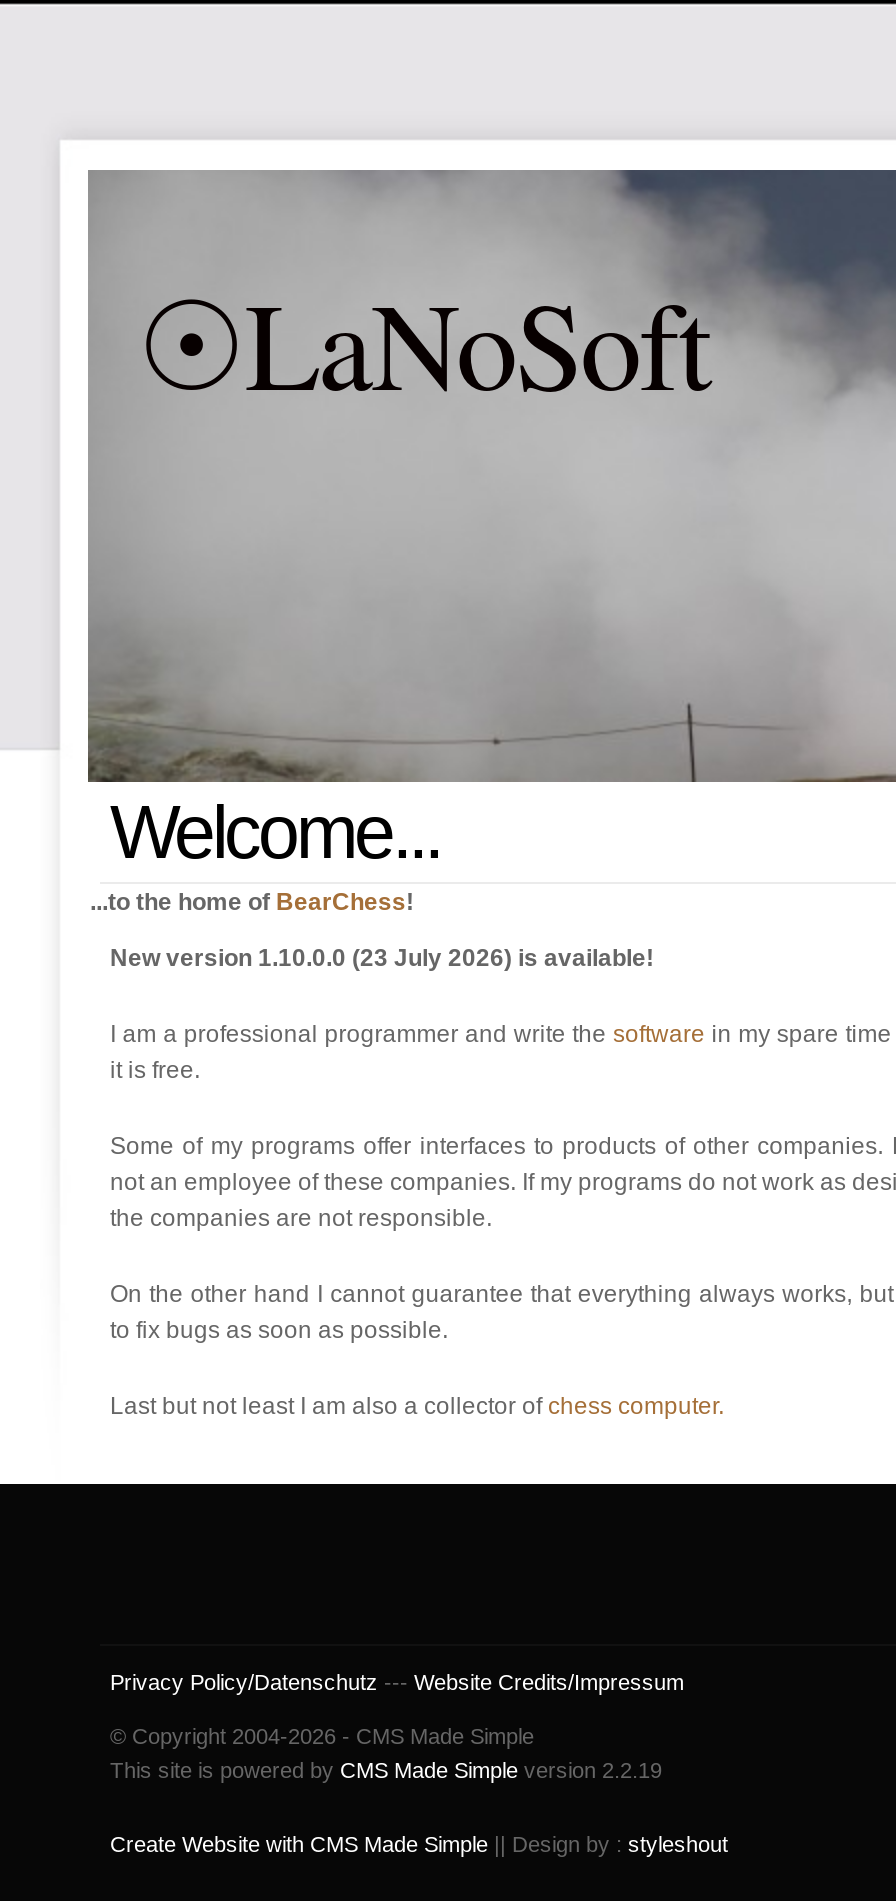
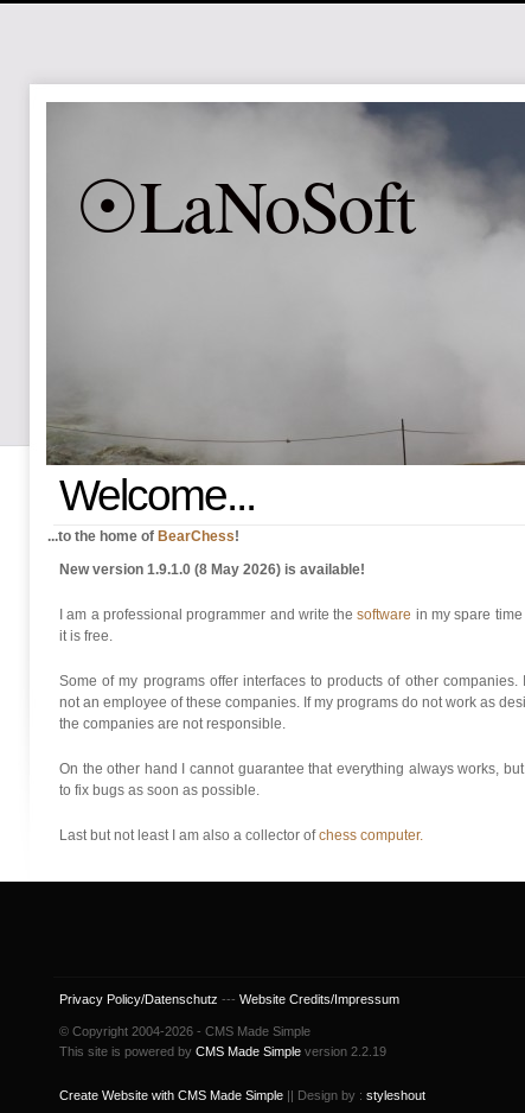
- New version 1.10.0.0 (23 July 2026) is available!
+ New version 1.9.1.0 (8 May 2026) is available!
